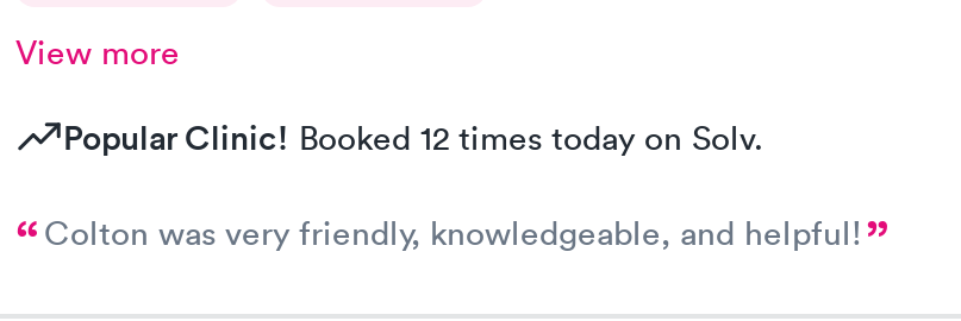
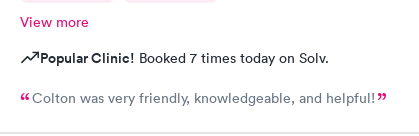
- Popular Clinic! Booked 12 times today on Solv.
+ Popular Clinic! Booked 7 times today on Solv.
